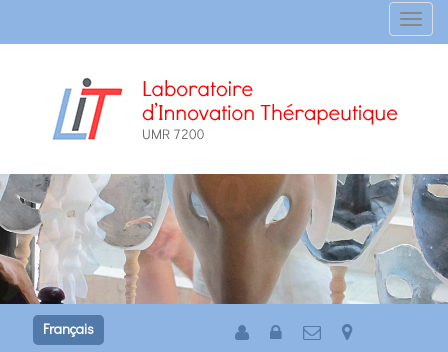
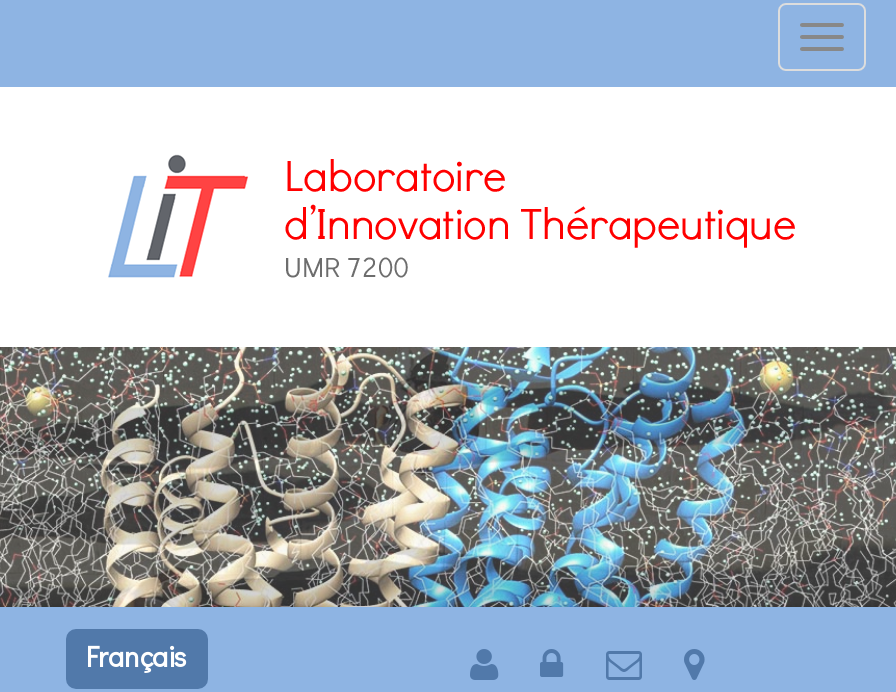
- [image]
+ [image]
